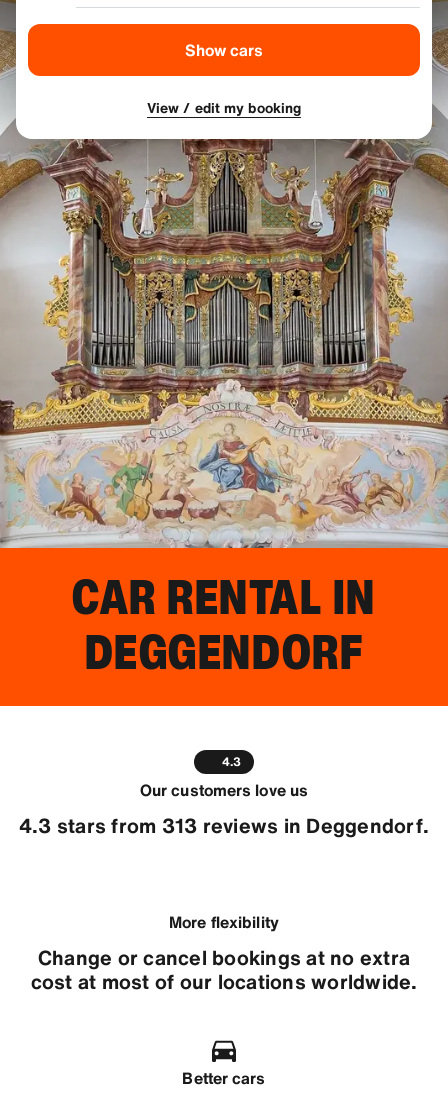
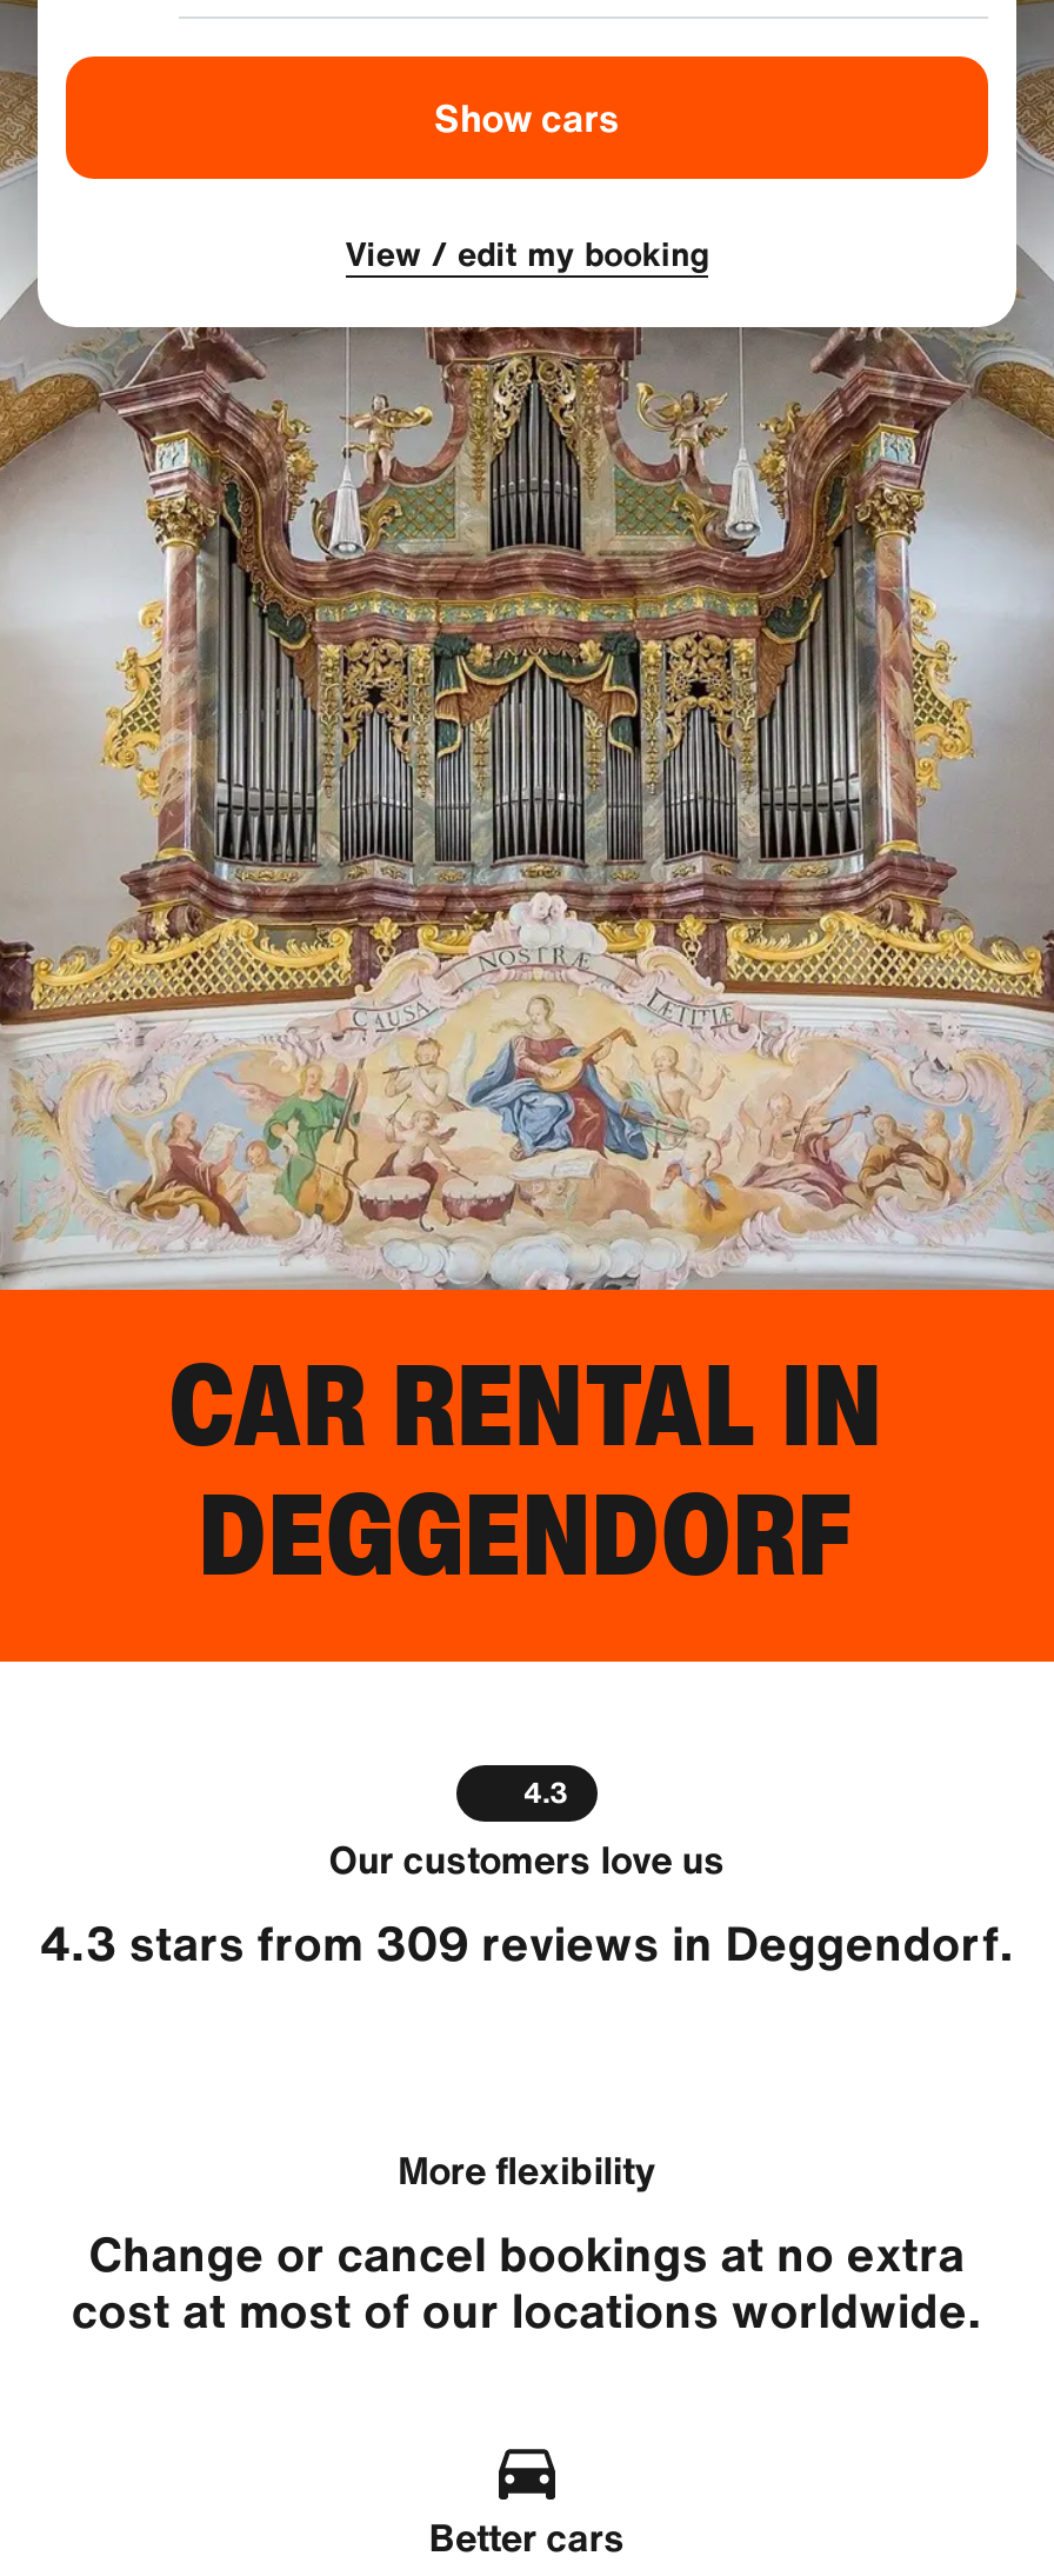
- 4.3 stars from 313 reviews in Deggendorf.
+ 4.3 stars from 309 reviews in Deggendorf.
